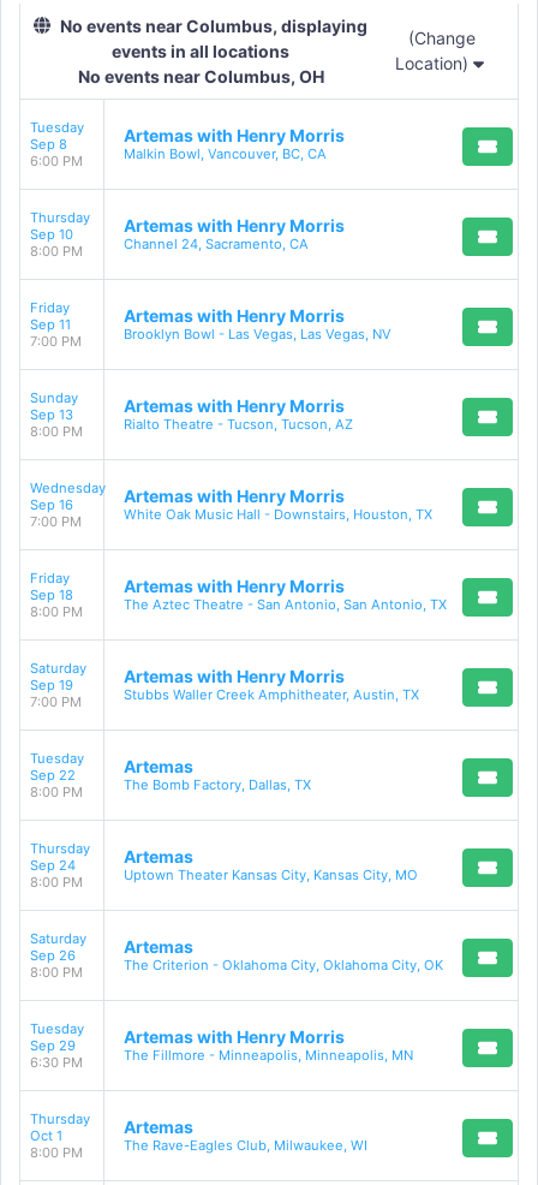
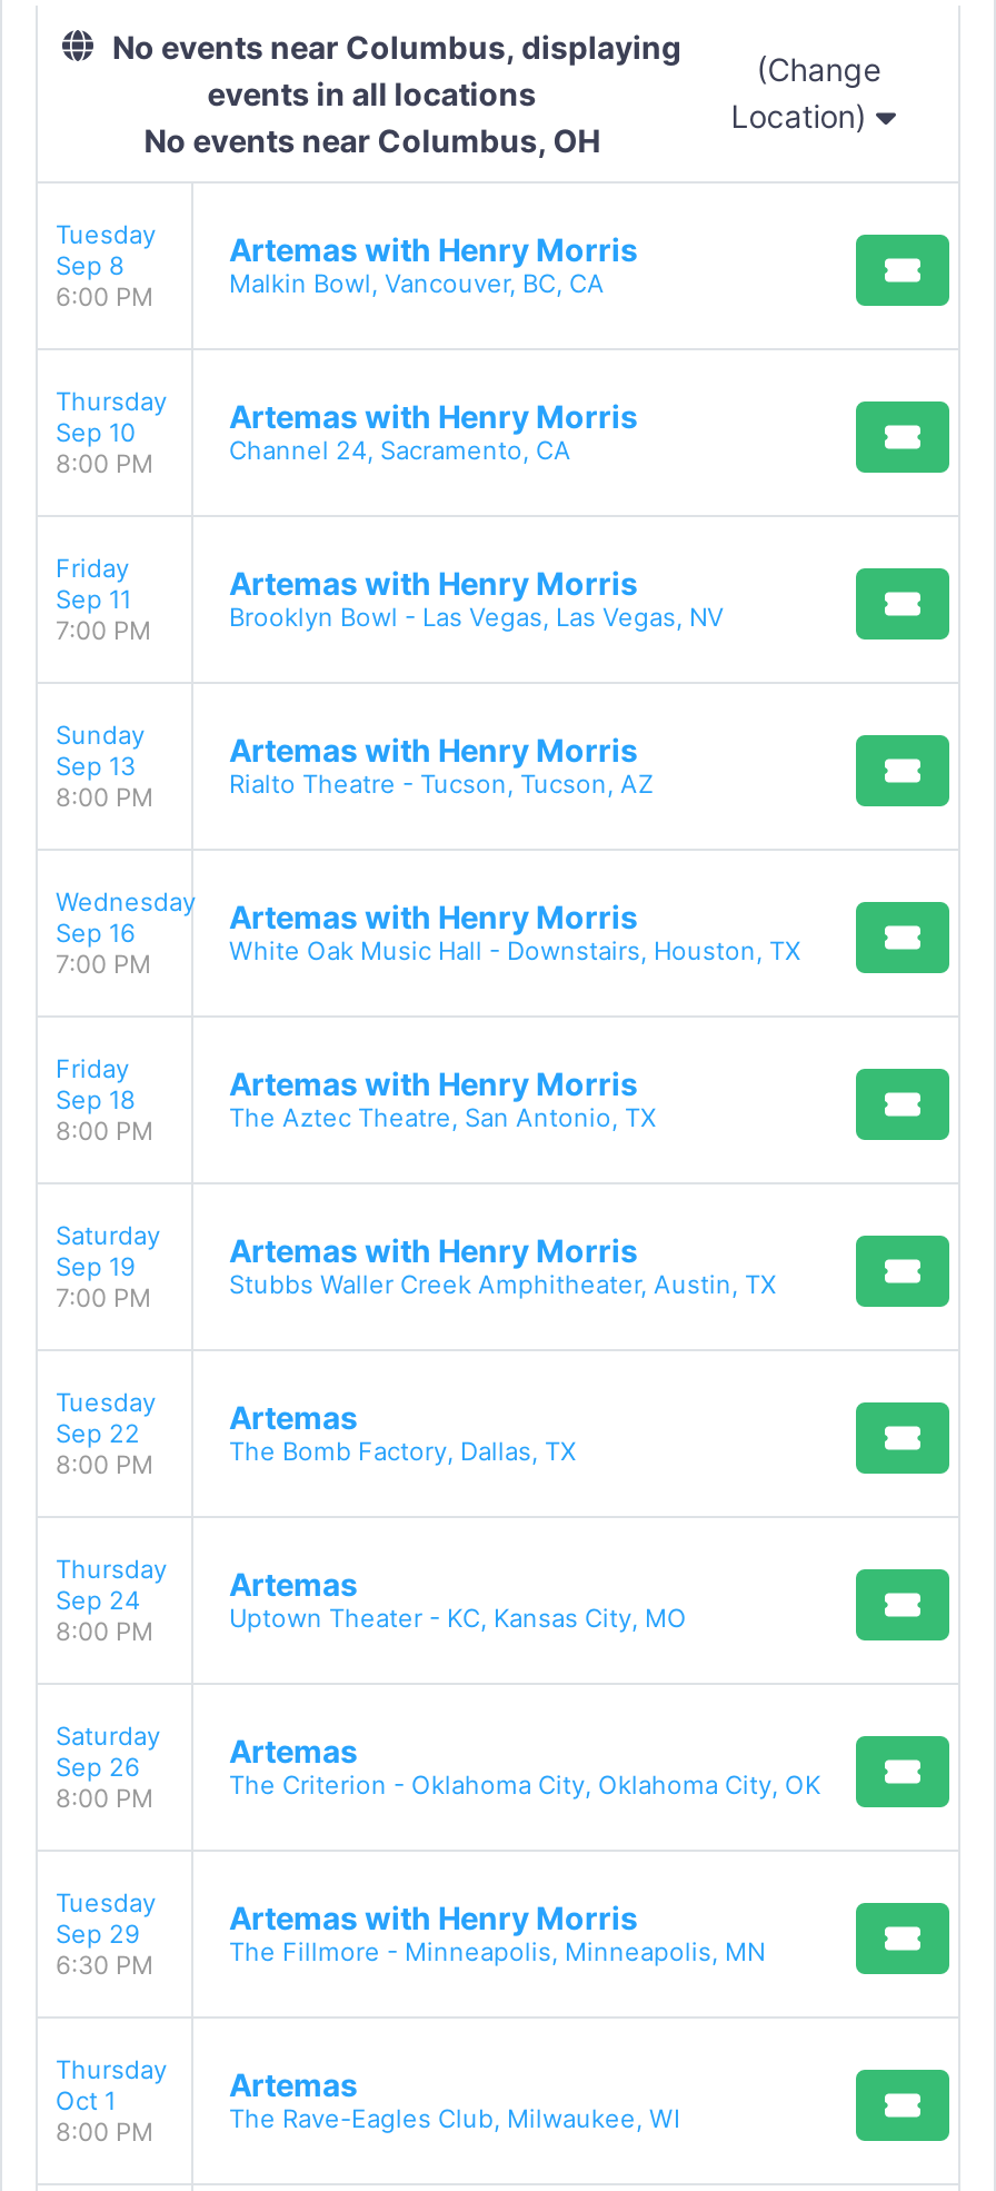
- The Aztec Theatre - San Antonio, San Antonio, TX
+ The Aztec Theatre, San Antonio, TX

- Uptown Theater Kansas City, Kansas City, MO
+ Uptown Theater - KC, Kansas City, MO
